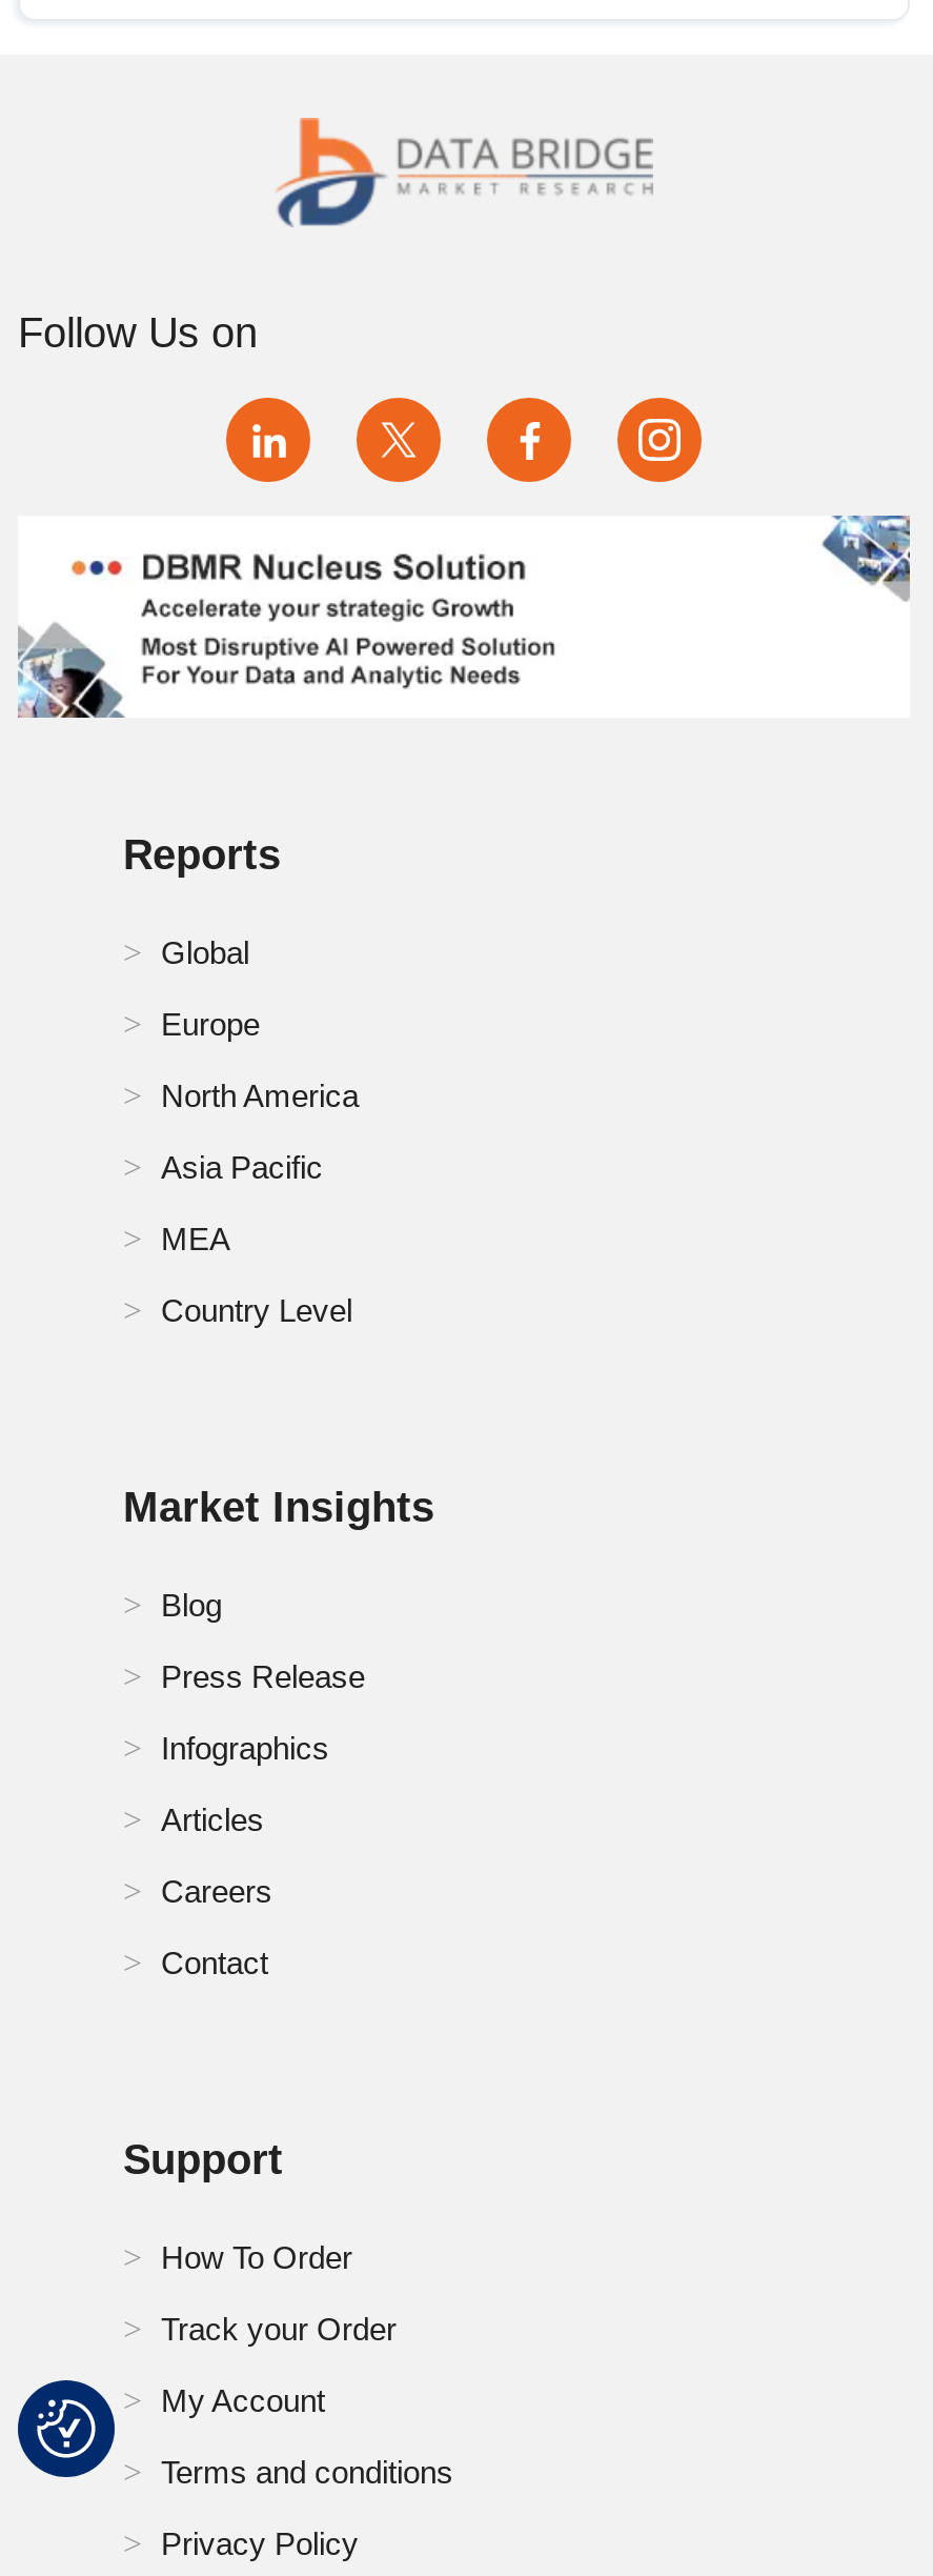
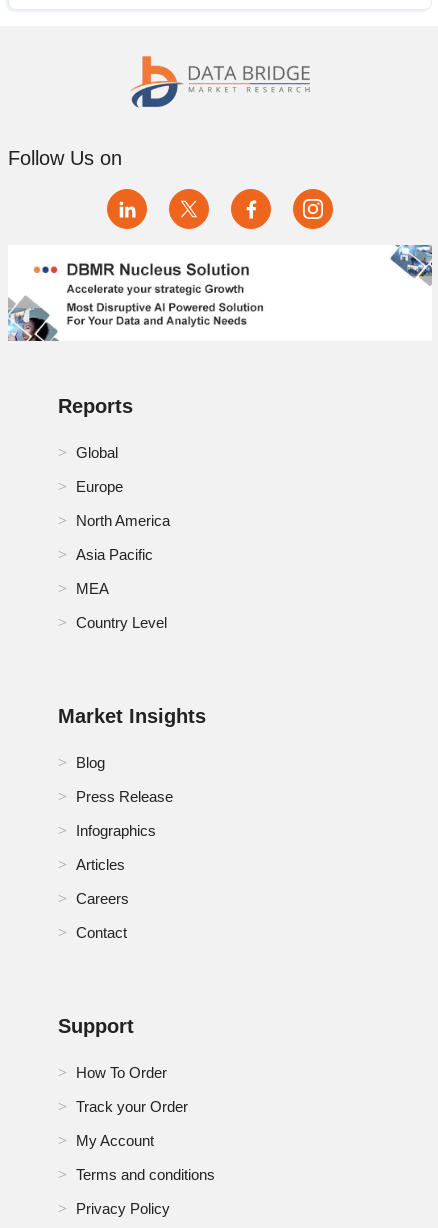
- [image]
